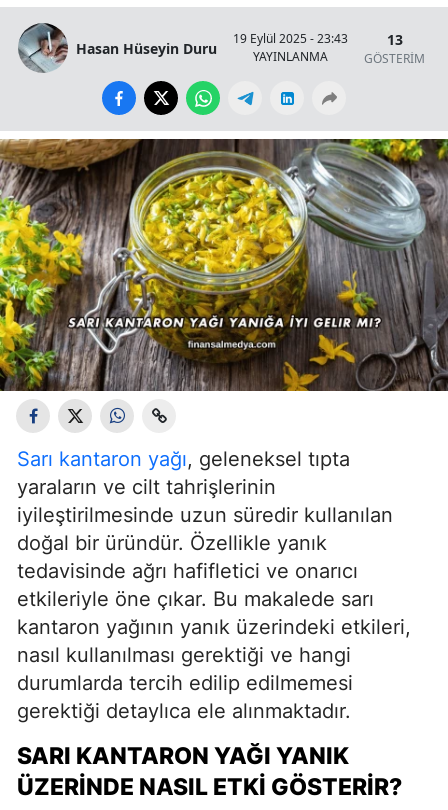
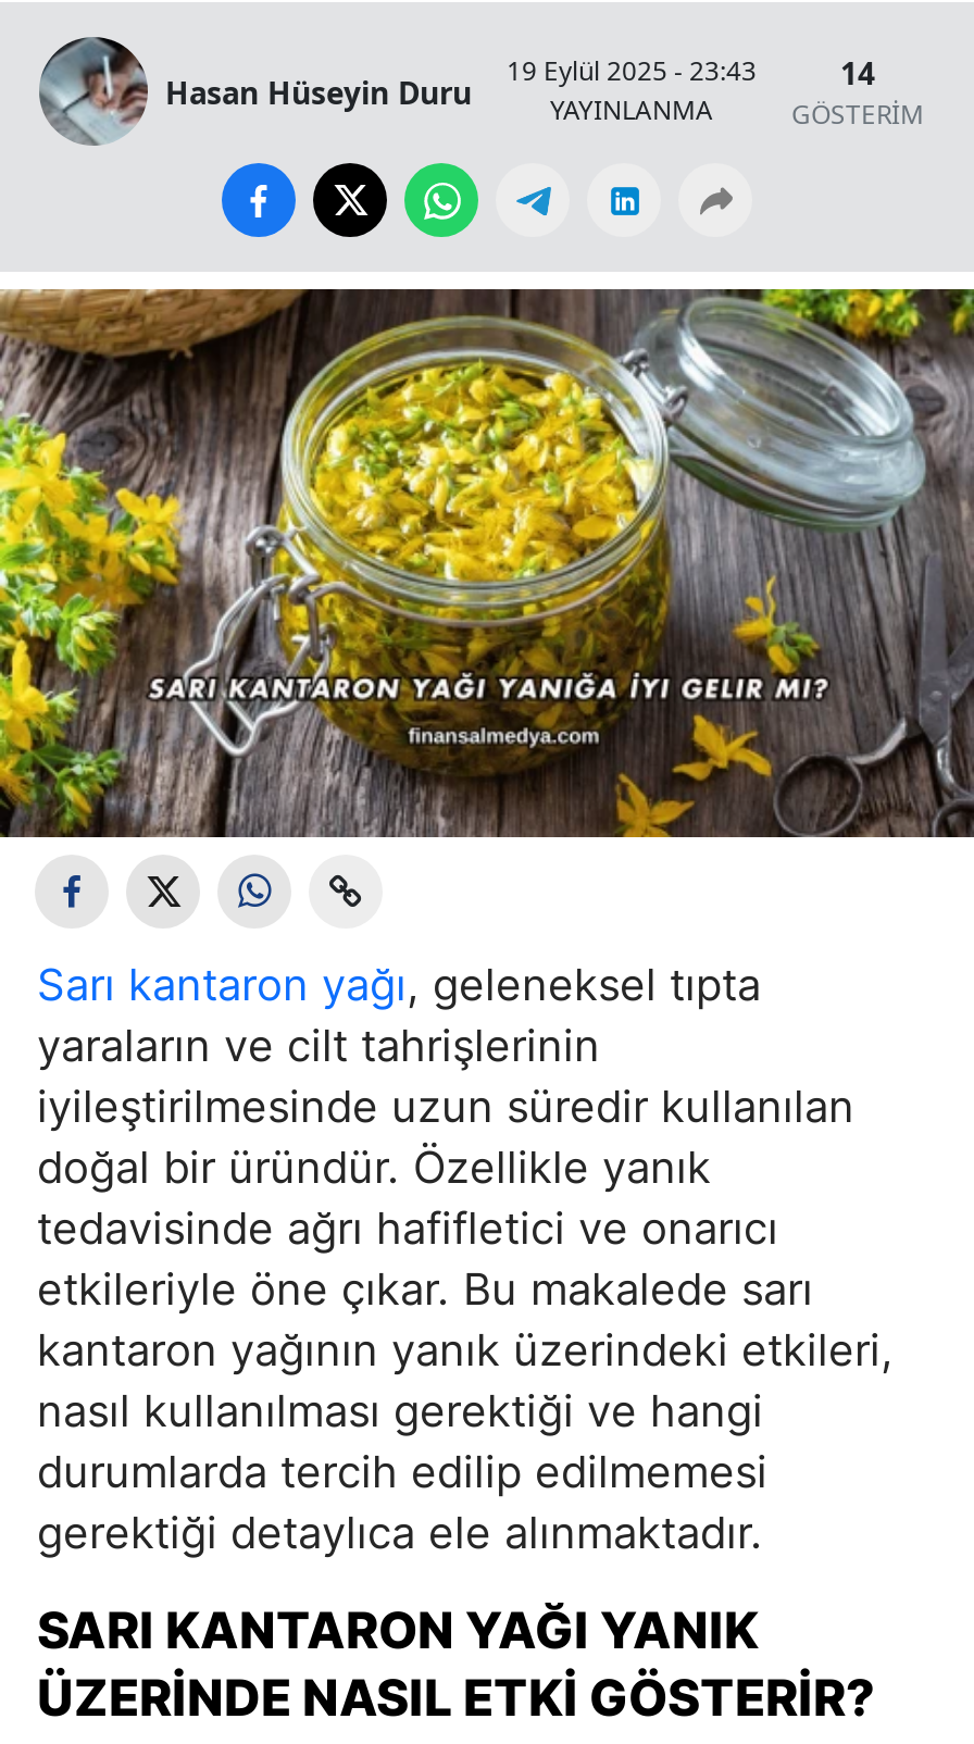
- 13
+ 14
